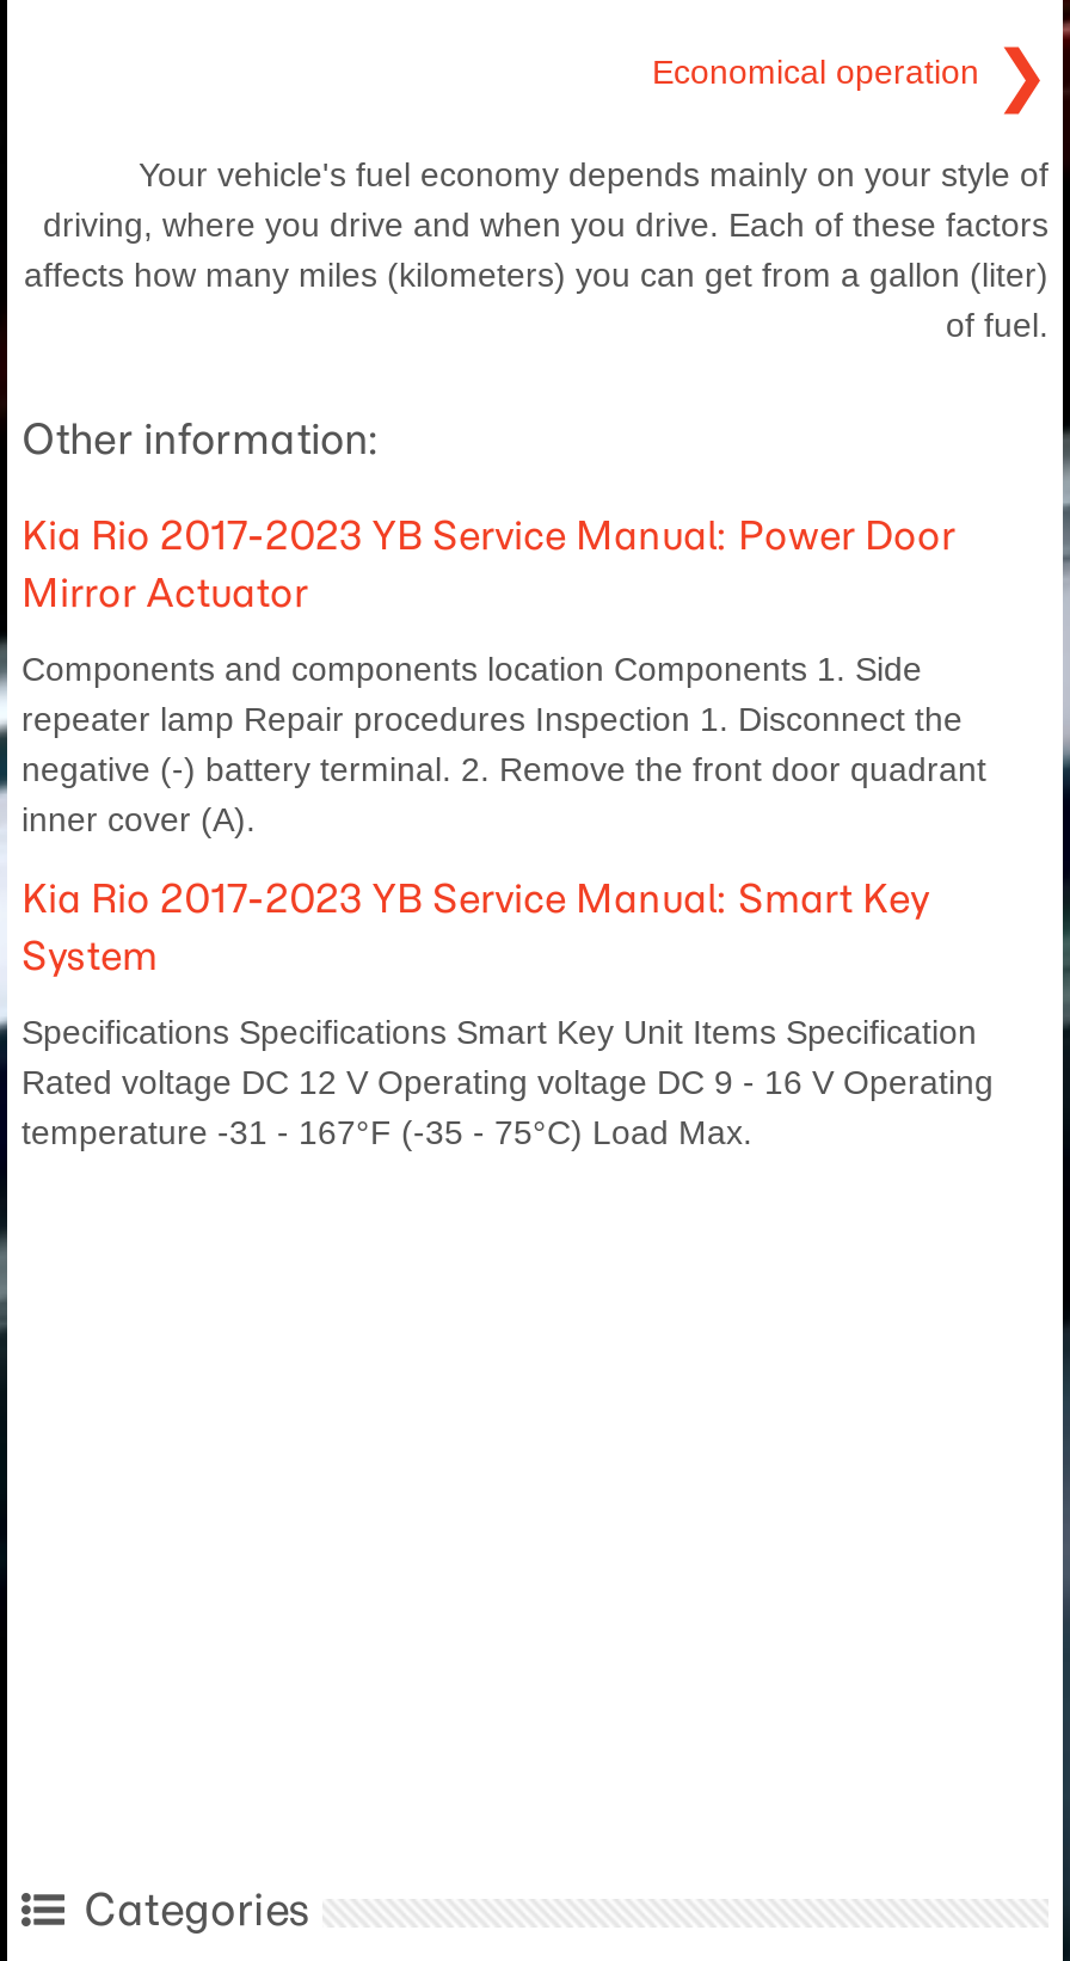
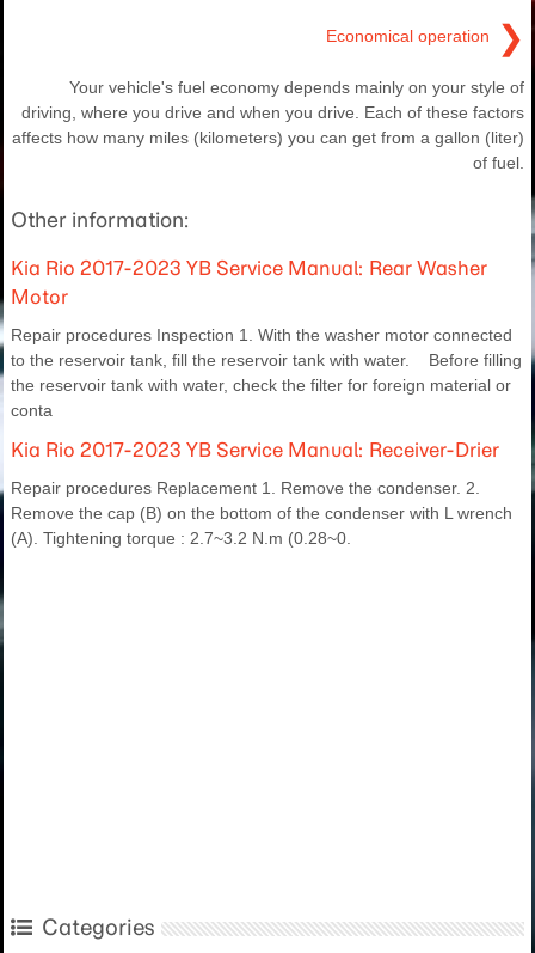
- Kia Rio 2017-2023 YB Service Manual: Power Door
- Mirror Actuator
+ Kia Rio 2017-2023 YB Service Manual: Rear Washer
+ Motor

- Components and components location Components 1. Side
- repeater lamp Repair procedures Inspection 1. Disconnect the
- negative (-) battery terminal. 2. Remove the front door quadrant
- inner cover (A).
+ Repair procedures Inspection 1. With the washer motor connected
+ to the reservoir tank, fill the reservoir tank with water. Before filling
+ the reservoir tank with water, check the filter for foreign material or
+ conta

- Kia Rio 2017-2023 YB Service Manual: Smart Key
- System
+ Kia Rio 2017-2023 YB Service Manual: Receiver-Drier

- Specifications Specifications Smart Key Unit Items Specification
- Rated voltage DC 12 V Operating voltage DC 9 - 16 V Operating
- temperature -31 - 167°F (-35 - 75°C) Load Max.
+ Repair procedures Replacement 1. Remove the condenser. 2.
+ Remove the cap (B) on the bottom of the condenser with L wrench
+ (A). Tightening torque : 2.7~3.2 N.m (0.28~0.
